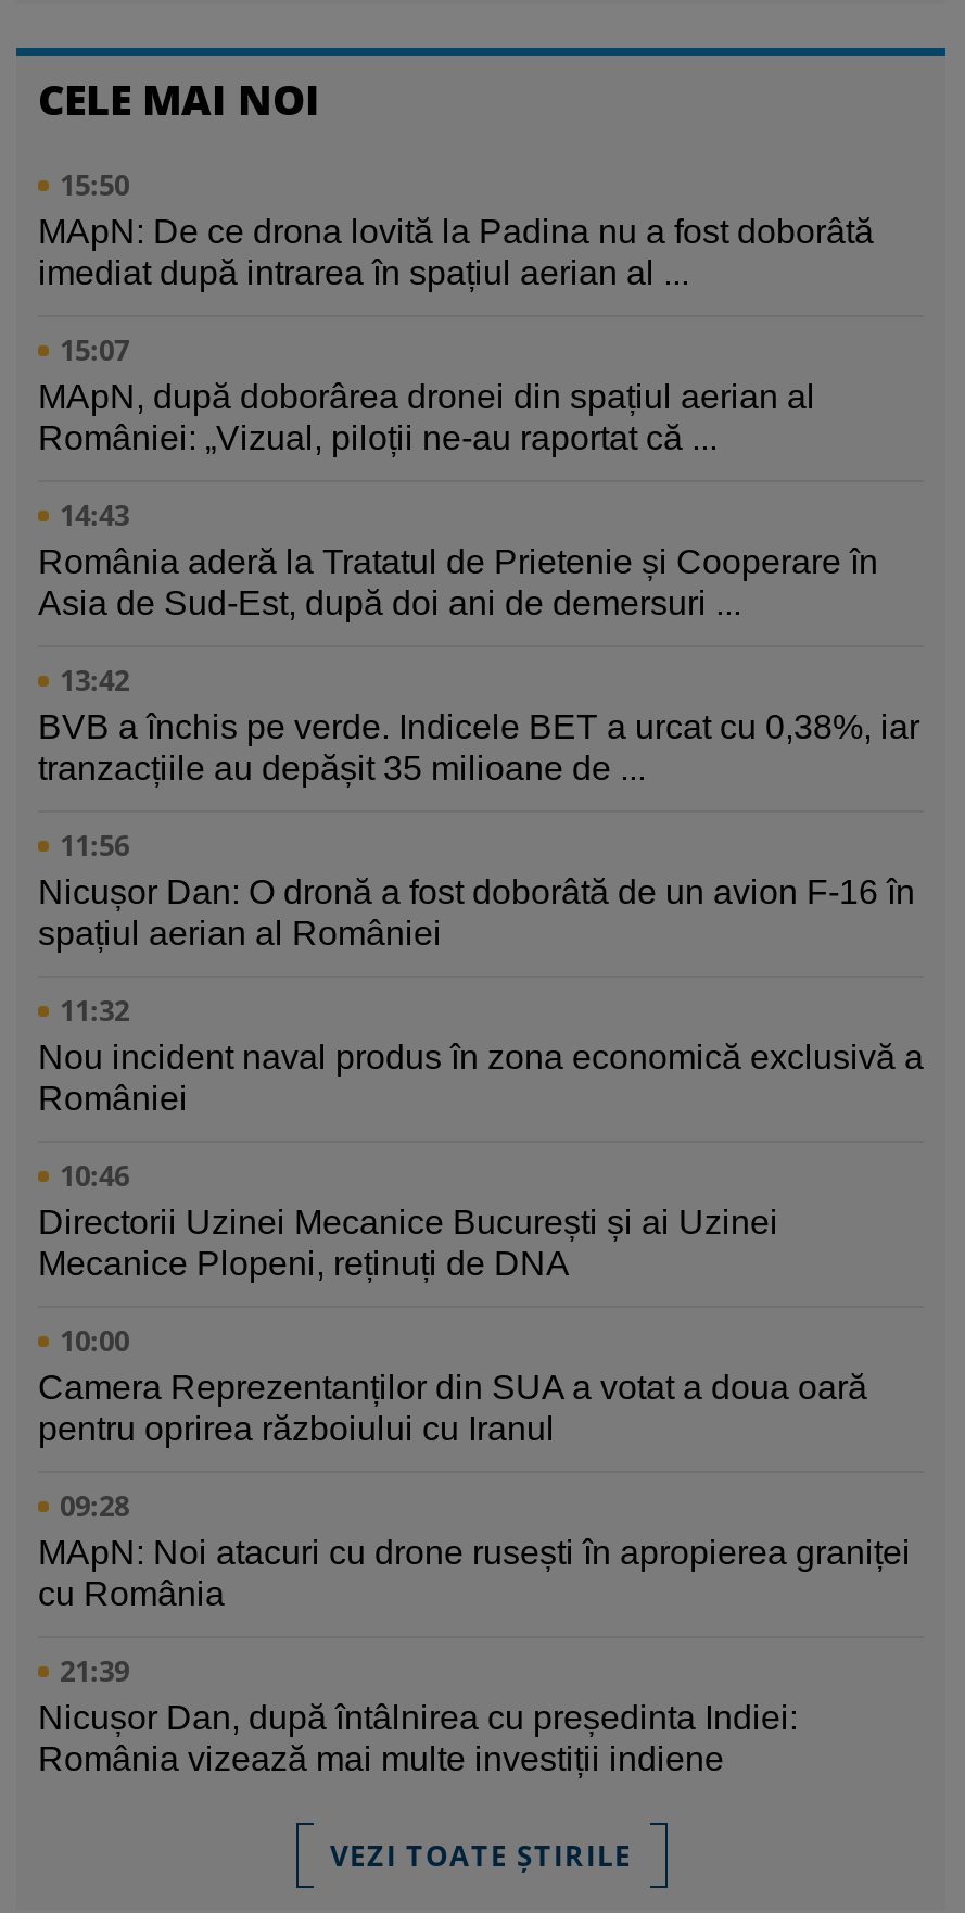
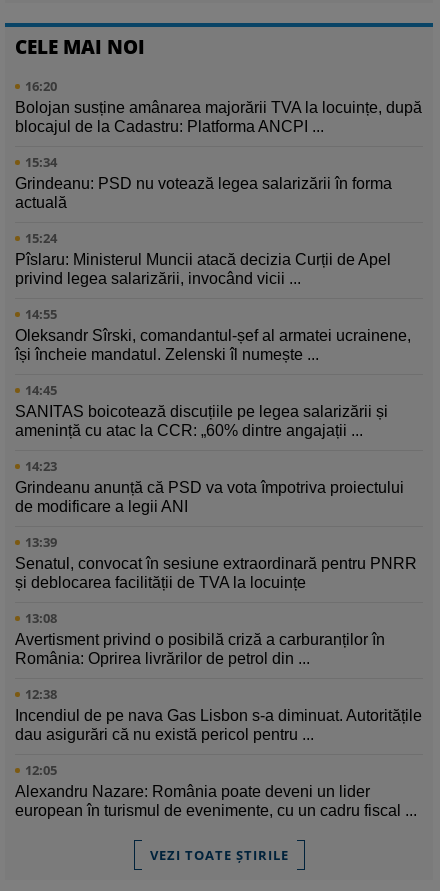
- 15:50
- MApN: De ce drona lovită la Padina nu a fost doborâtă
- imediat după intrarea în spațiul aerian al ...
+ 16:20
+ Bolojan susține amânarea majorării TVA la locuințe, după
+ blocajul de la Cadastru: Platforma ANCPI ...

- 15:07
- MApN, după doborârea dronei din spațiul aerian al
- României: „Vizual, piloții ne-au raportat că ...
+ 15:34
+ Grindeanu: PSD nu votează legea salarizării în forma
+ actuală

- 14:43
- România aderă la Tratatul de Prietenie și Cooperare în
- Asia de Sud-Est, după doi ani de demersuri ...
+ 15:24
+ Pîslaru: Ministerul Muncii atacă decizia Curții de Apel
+ privind legea salarizării, invocând vicii ...

- 13:42
- BVB a închis pe verde. Indicele BET a urcat cu 0,38%, iar
- tranzacțiile au depășit 35 milioane de ...
+ 14:55
+ Oleksandr Sîrski, comandantul-șef al armatei ucrainene,
+ își încheie mandatul. Zelenski îl numește ...

- 11:56
- Nicușor Dan: O dronă a fost doborâtă de un avion F-16 în
- spațiul aerian al României
+ 14:45
+ SANITAS boicotează discuțiile pe legea salarizării și
+ amenință cu atac la CCR: „60% dintre angajații ...

- 11:32
- Nou incident naval produs în zona economică exclusivă a
- României
+ 14:23
+ Grindeanu anunță că PSD va vota împotriva proiectului
+ de modificare a legii ANI

- 10:46
- Directorii Uzinei Mecanice București și ai Uzinei
- Mecanice Plopeni, reținuți de DNA
+ 13:39
+ Senatul, convocat în sesiune extraordinară pentru PNRR
+ și deblocarea facilității de TVA la locuințe

- 10:00
- Camera Reprezentanților din SUA a votat a doua oară
- pentru oprirea războiului cu Iranul
+ 13:08
+ Avertisment privind o posibilă criză a carburanților în
+ România: Oprirea livrărilor de petrol din ...

- 09:28
- MApN: Noi atacuri cu drone rusești în apropierea graniței
- cu România
+ 12:38
+ Incendiul de pe nava Gas Lisbon s-a diminuat. Autoritățile
+ dau asigurări că nu există pericol pentru ...

- 21:39
- Nicușor Dan, după întâlnirea cu președinta Indiei:
- România vizează mai multe investiții indiene
+ 12:05
+ Alexandru Nazare: România poate deveni un lider
+ european în turismul de evenimente, cu un cadru fiscal ...
